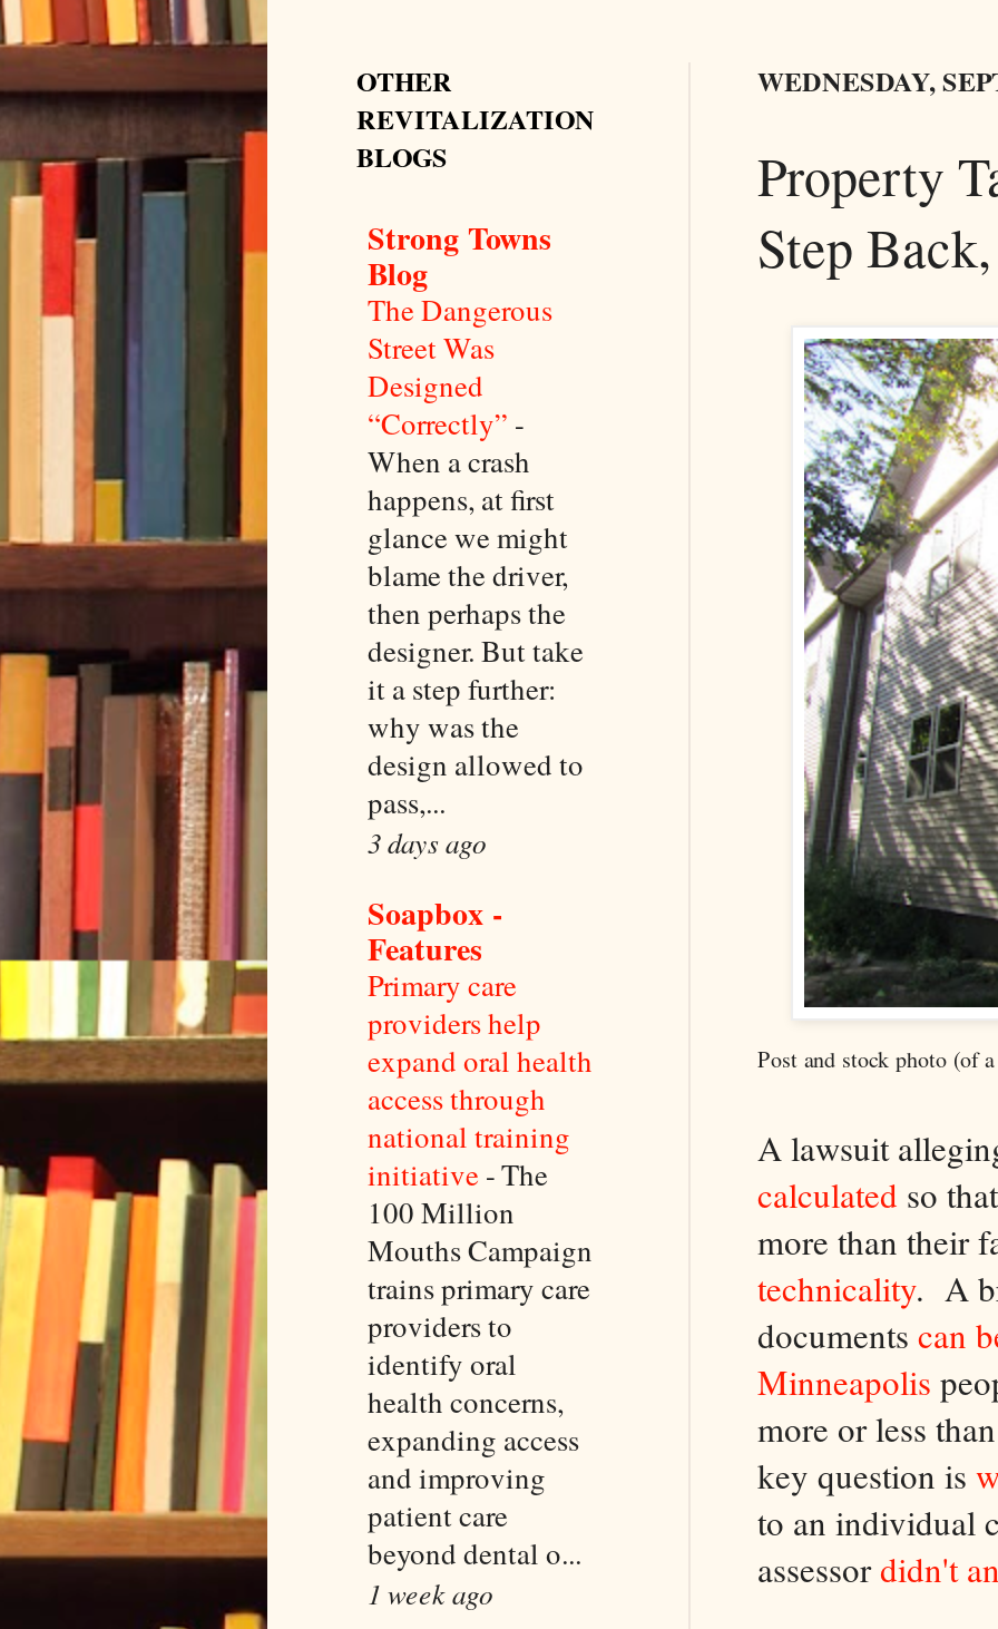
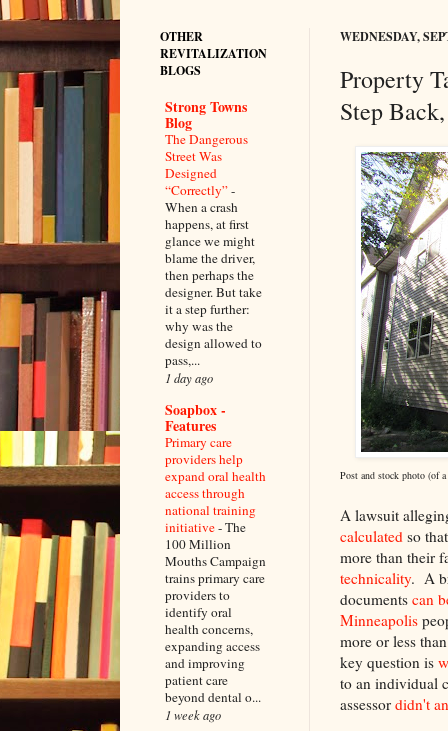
- 3 days ago
+ 1 day ago
